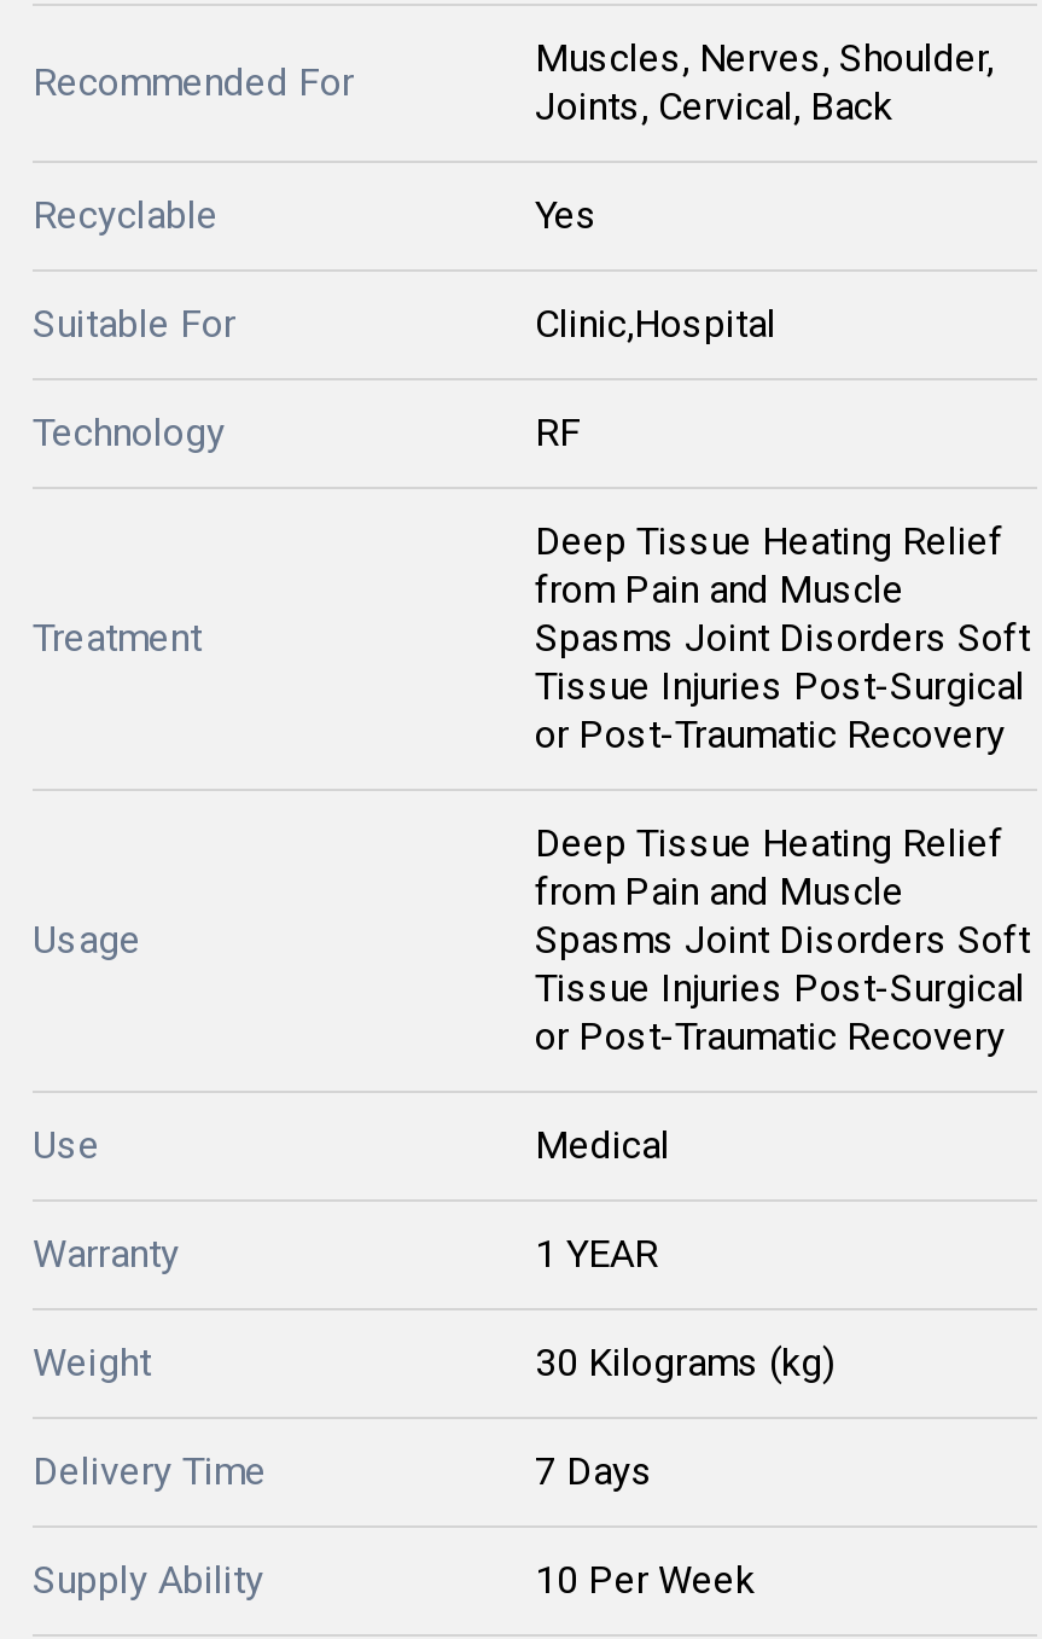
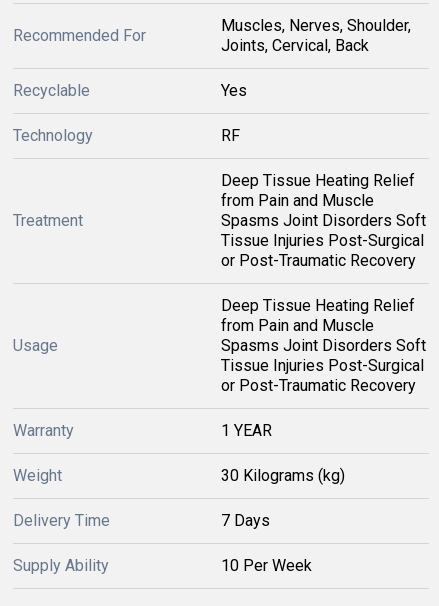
- Suitable For
- Clinic,Hospital

- Use
- Medical
